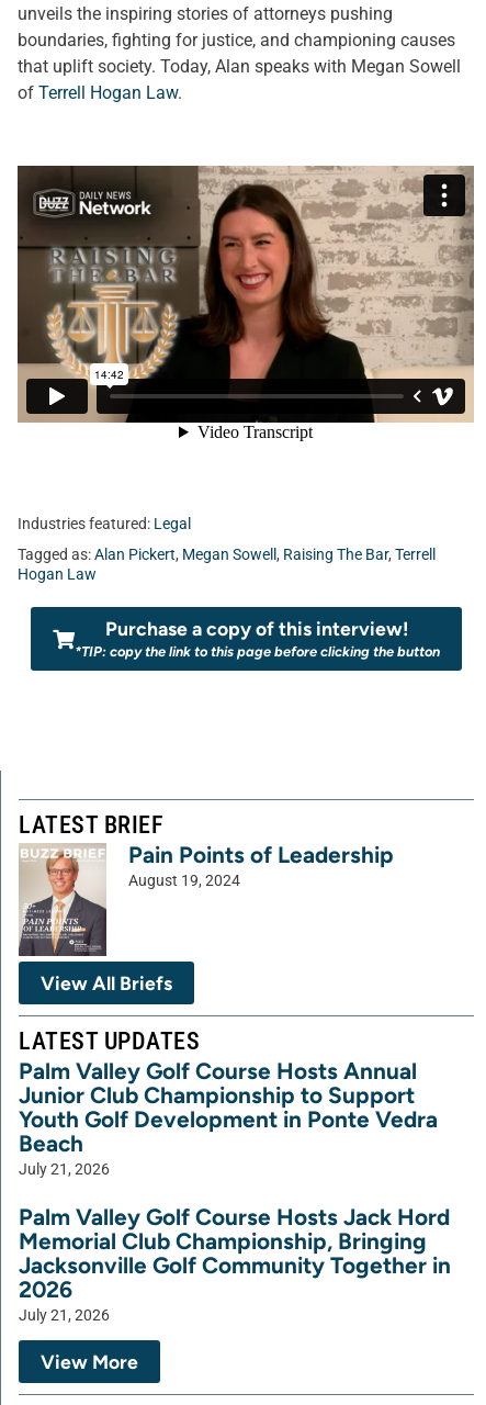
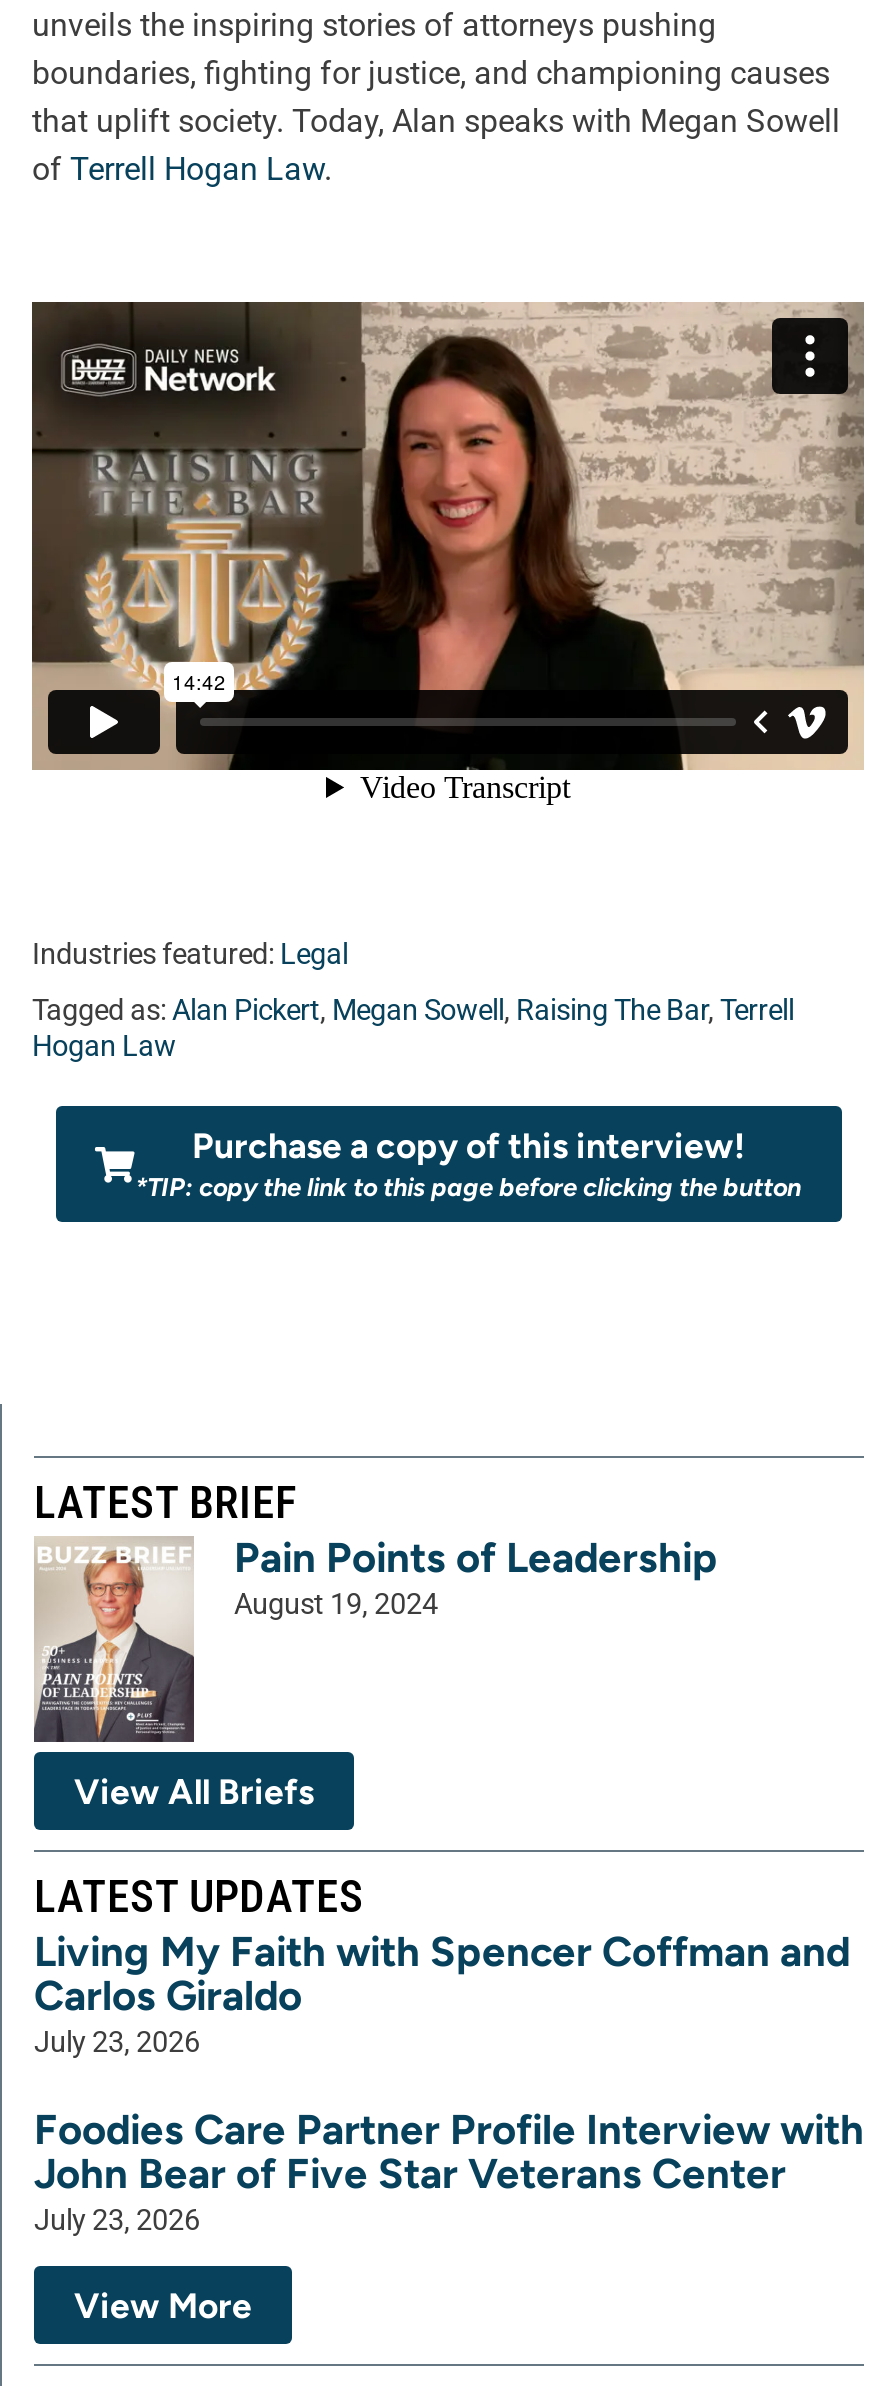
- Palm Valley Golf Course Hosts Annual
- Junior Club Championship to Support
- Youth Golf Development in Ponte Vedra
- Beach
- July 21, 2026
+ Living My Faith with Spencer Coffman and
+ Carlos Giraldo
+ July 23, 2026

- Palm Valley Golf Course Hosts Jack Hord
- Memorial Club Championship, Bringing
- Jacksonville Golf Community Together in
- 2026
- July 21, 2026
+ Foodies Care Partner Profile Interview with
+ John Bear of Five Star Veterans Center
+ July 23, 2026
